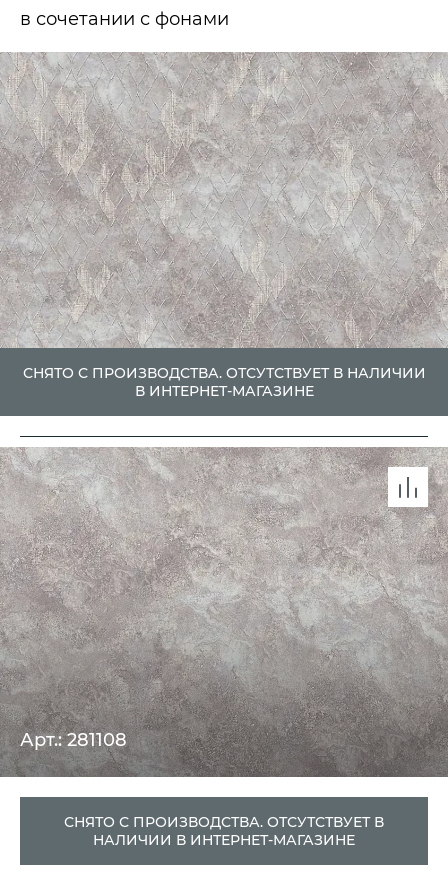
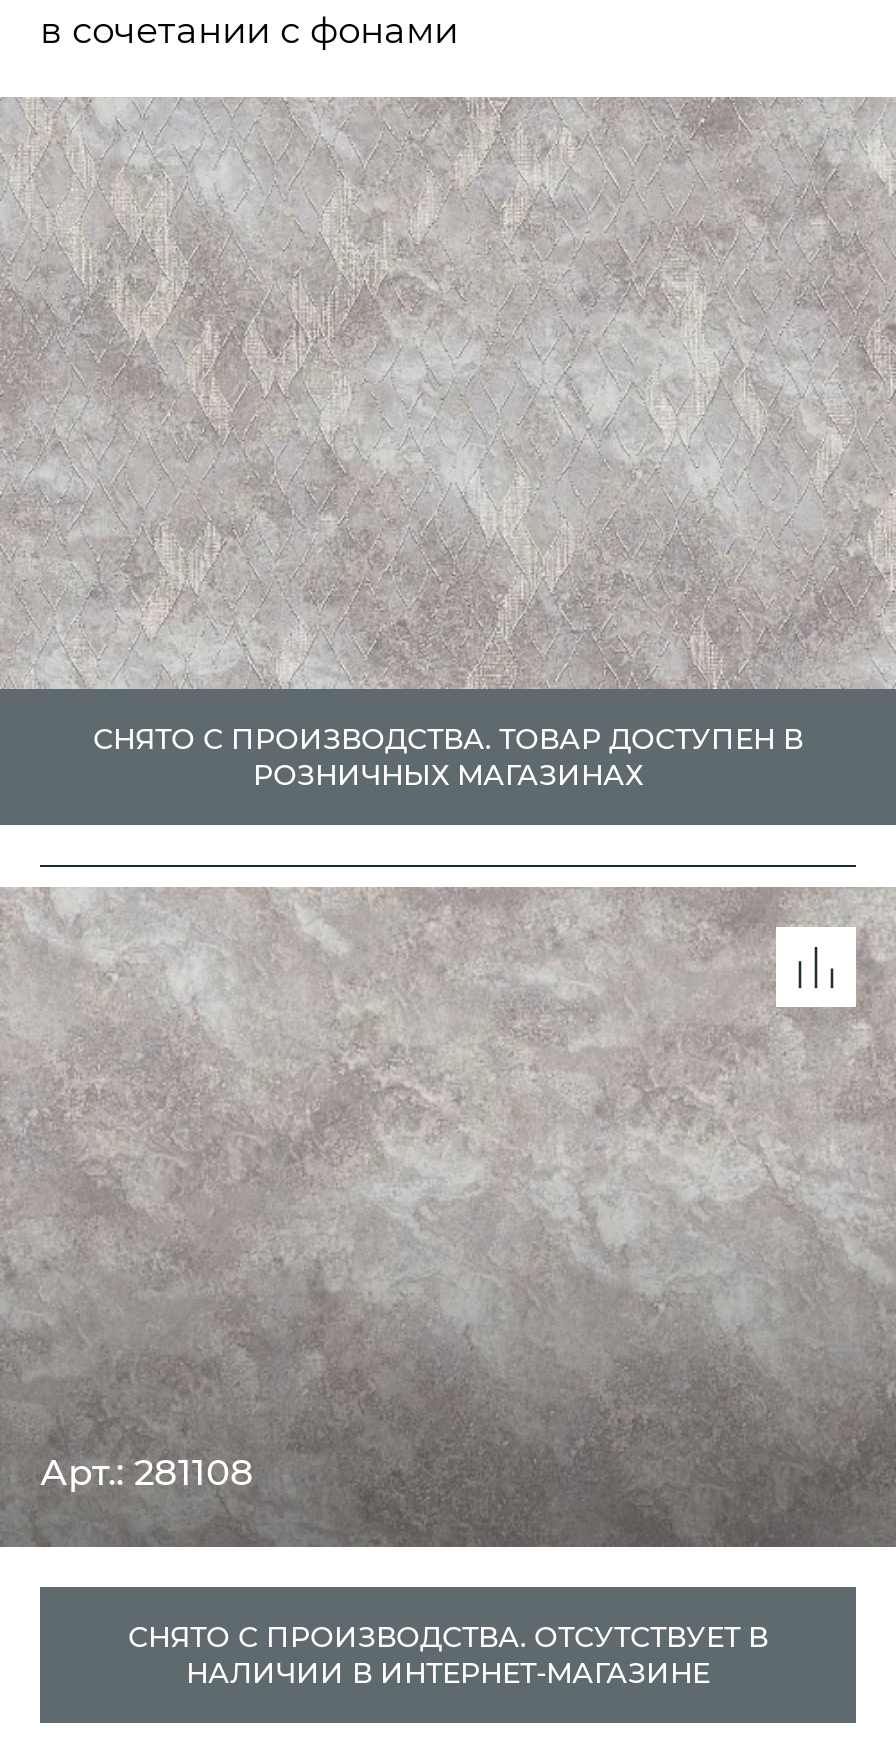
- СНЯТО С ПРОИЗВОДСТВА. ОТСУТСТВУЕТ В НАЛИЧИИ
- В ИНТЕРНЕТ-МАГАЗИНЕ
+ СНЯТО С ПРОИЗВОДСТВА. ТОВАР ДОСТУПЕН В
+ РОЗНИЧНЫХ МАГАЗИНАХ
